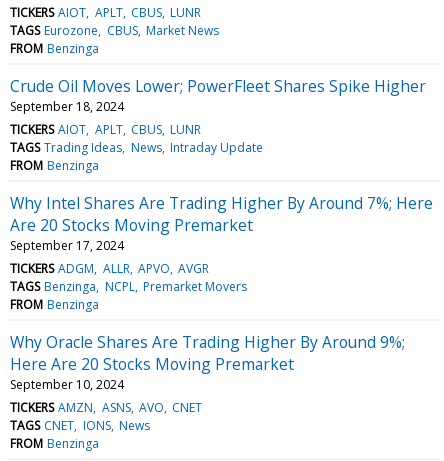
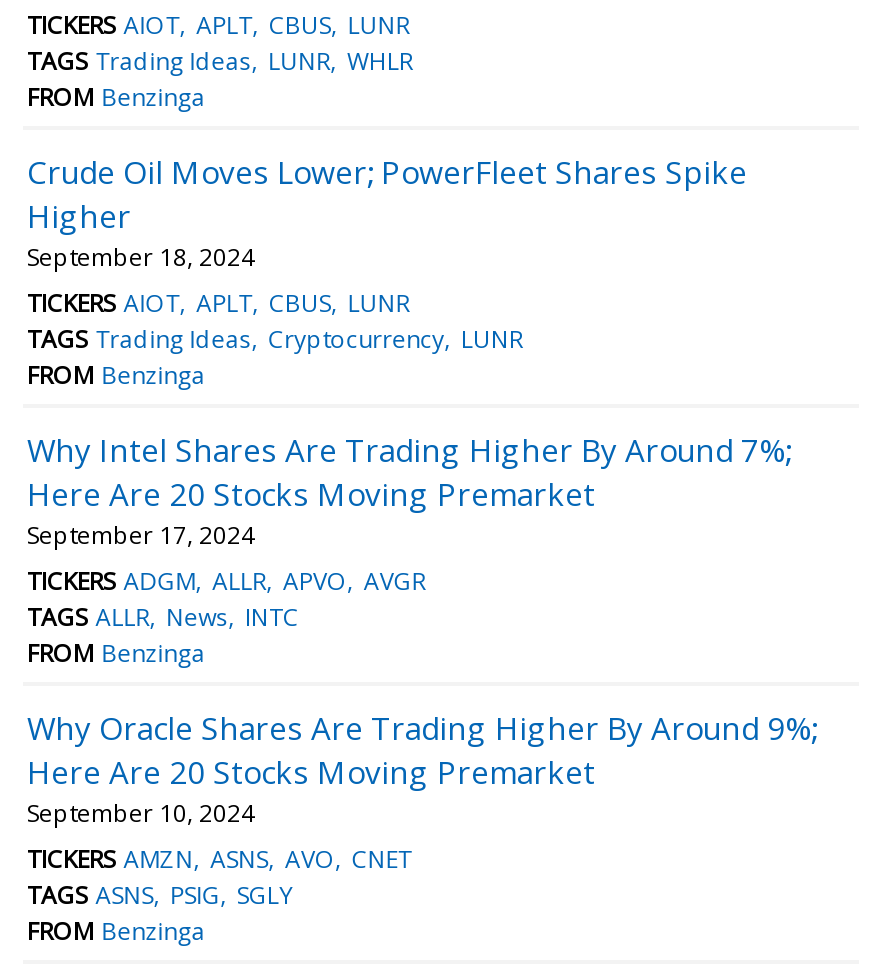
- TAGS Eurozone CBUS Market News
+ TAGS Trading Ideas LUNR WHLR

- TAGS Trading Ideas News Intraday Update
+ TAGS Trading Ideas Cryptocurrency LUNR

- TAGS Benzinga NCPL Premarket Movers
+ TAGS ALLR News INTC

- TAGS CNET IONS News
+ TAGS ASNS PSIG SGLY
